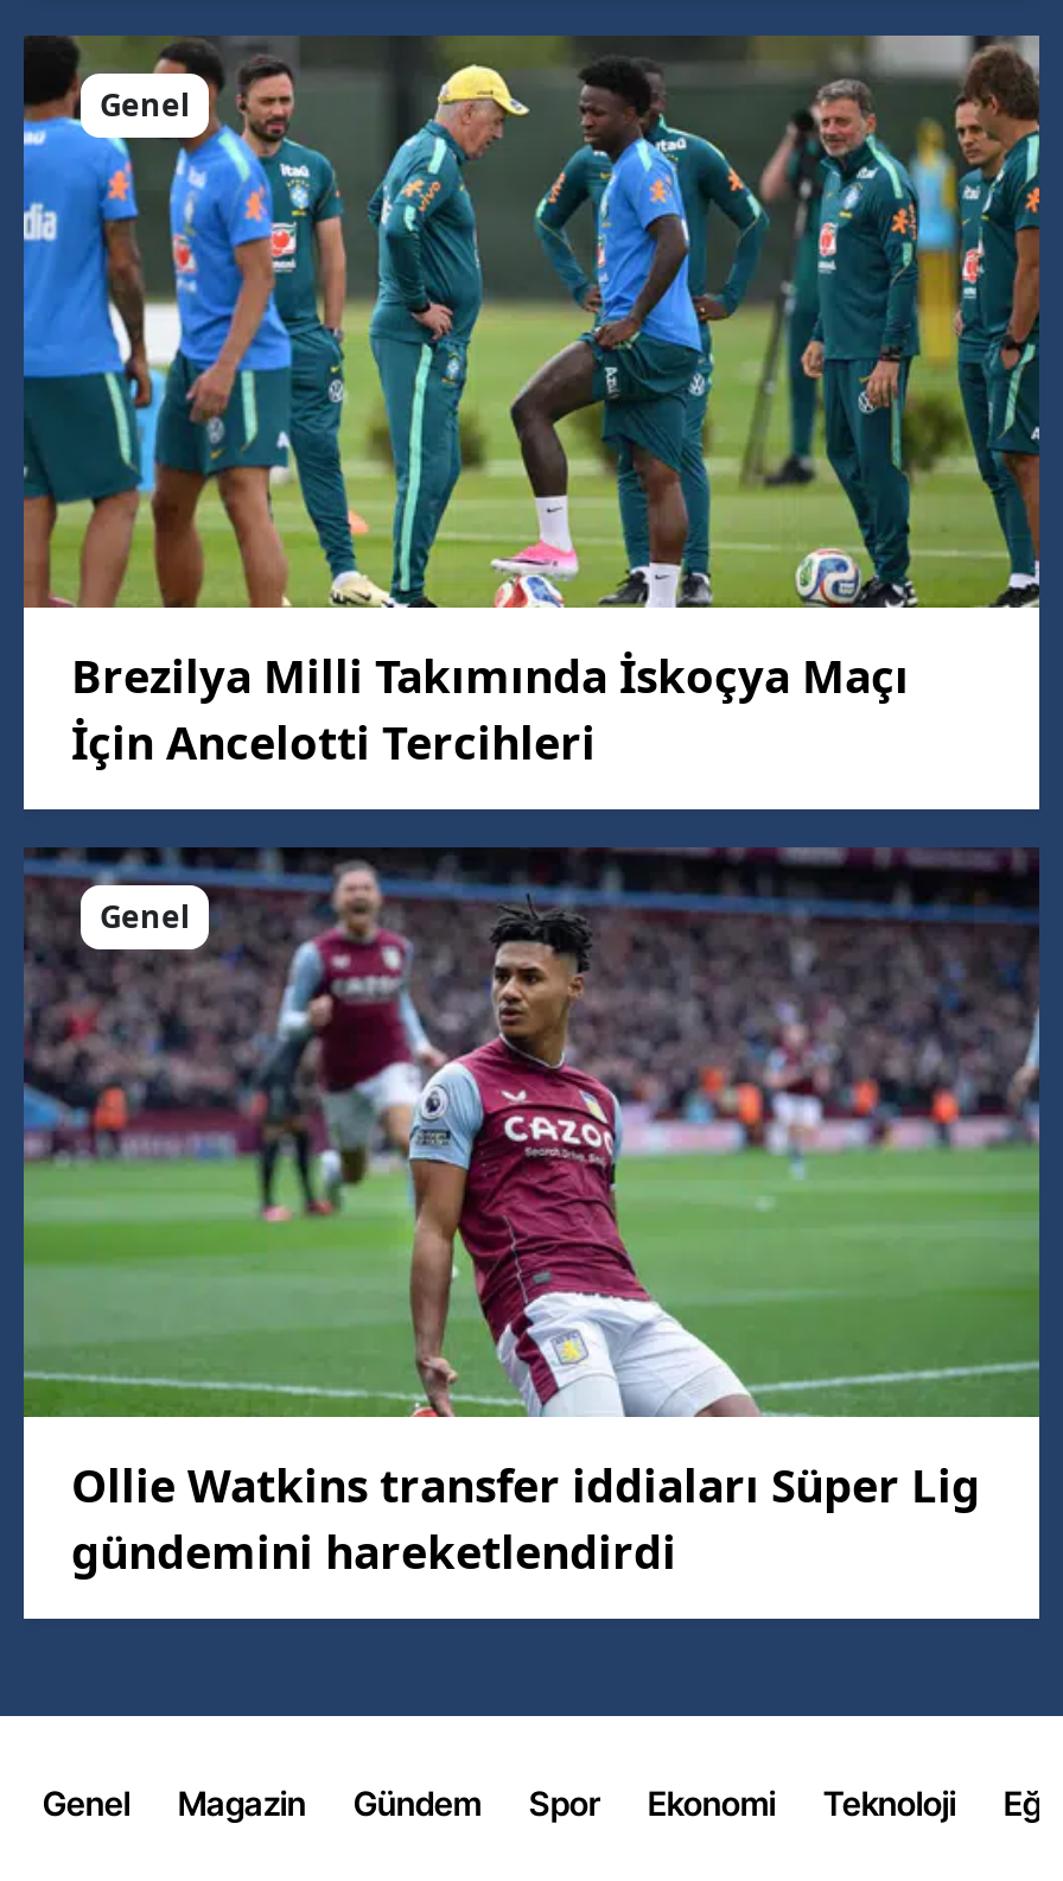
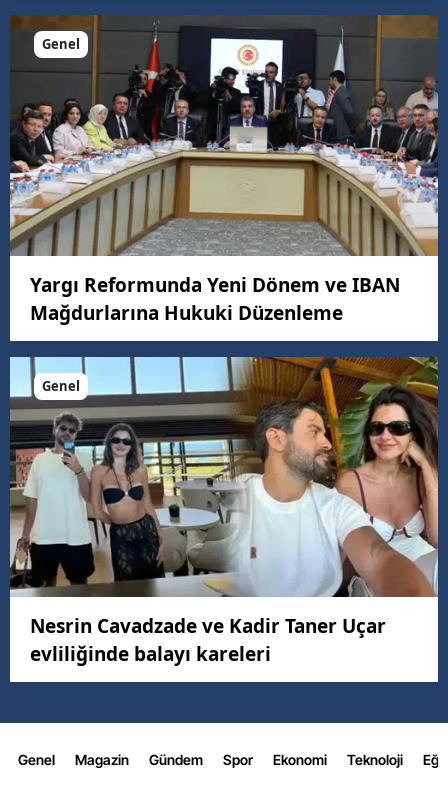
- [image]
- Brezilya Milli Takımında İskoçya Maçı
- İçin Ancelotti Tercihleri
+ [image]
+ Yargı Reformunda Yeni Dönem ve IBAN
+ Mağdurlarına Hukuki Düzenleme

- [image]
- Ollie Watkins transfer iddiaları Süper Lig
- gündemini hareketlendirdi
+ [image]
+ Nesrin Cavadzade ve Kadir Taner Uçar
+ evliliğinde balayı kareleri
